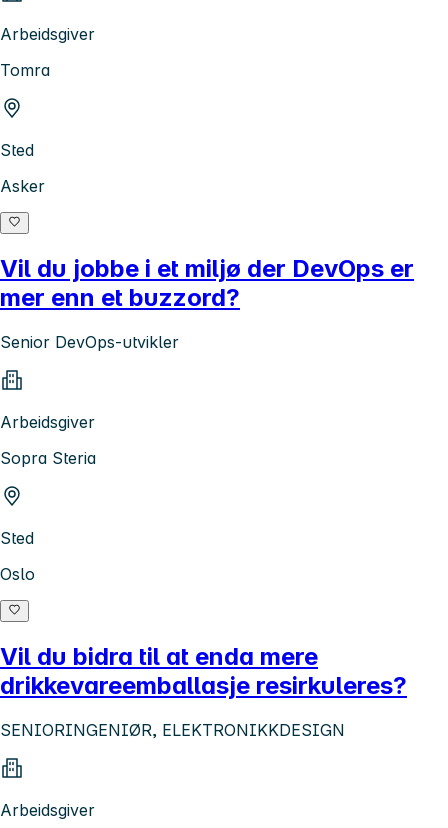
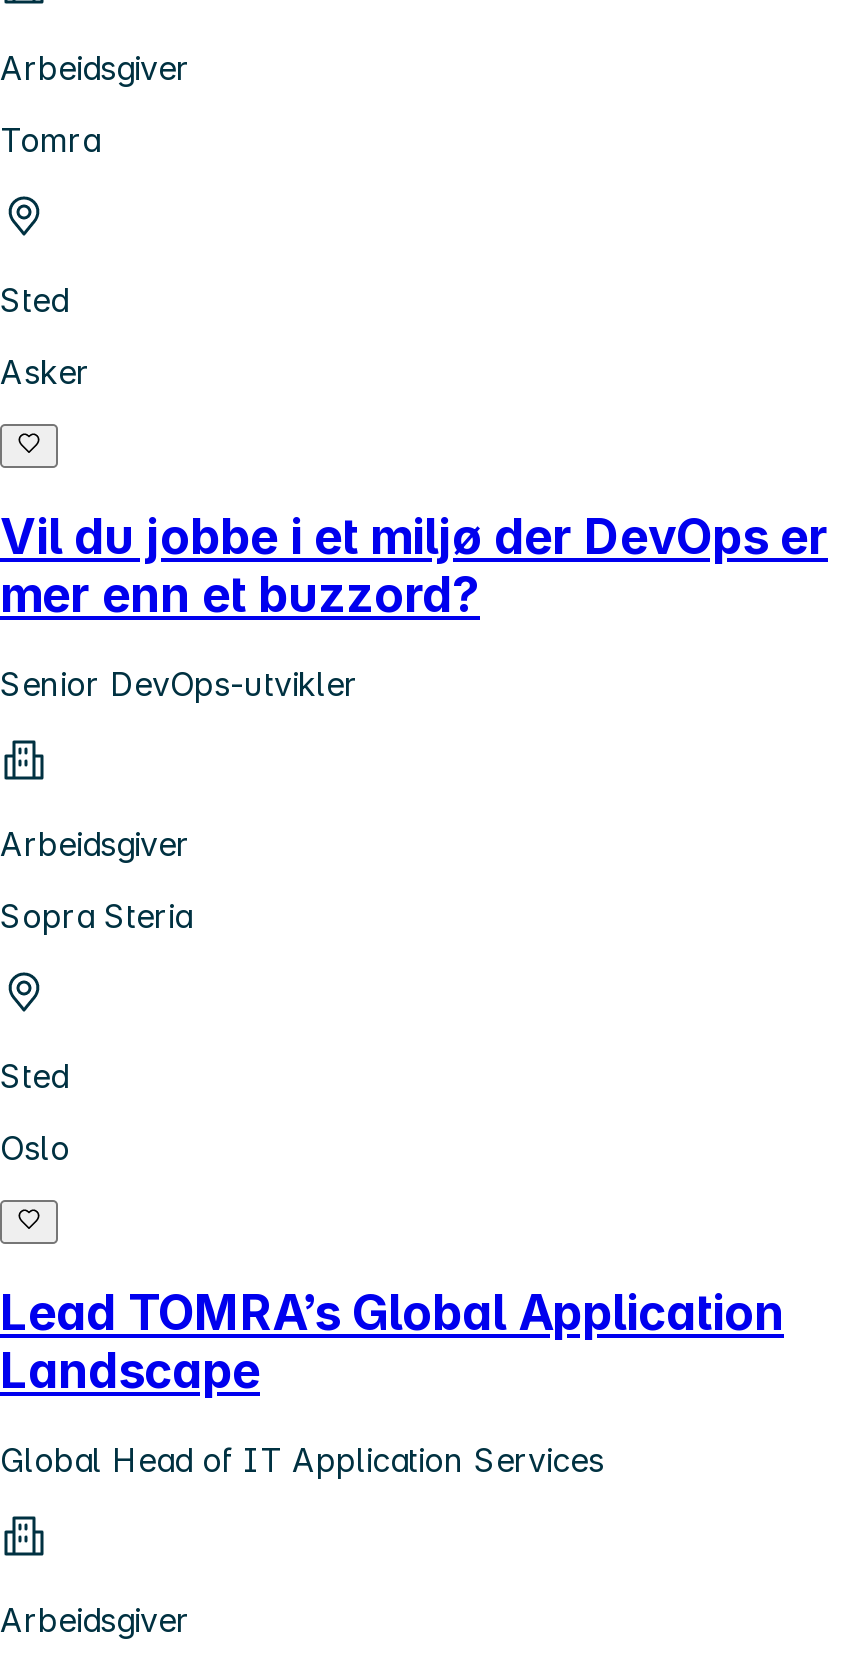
- Vil du bidra til at enda mere
- drikkevareemballasje resirkuleres?
+ Lead TOMRA’s Global Application
+ Landscape

- SENIORINGENIØR, ELEKTRONIKKDESIGN
+ Global Head of IT Application Services
